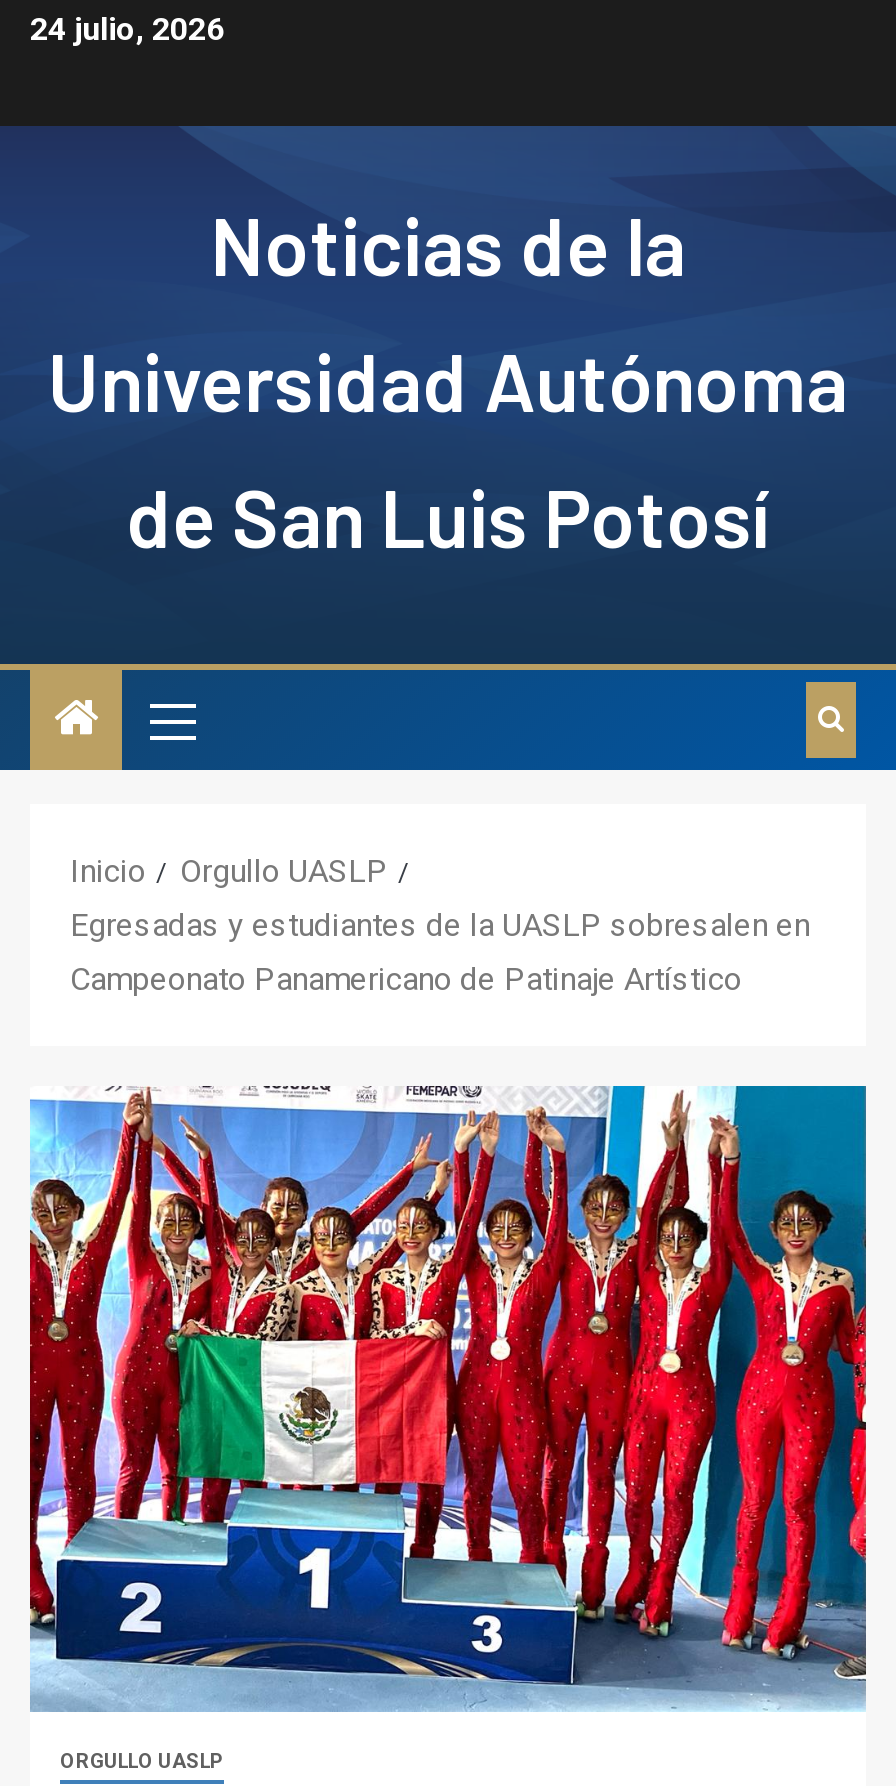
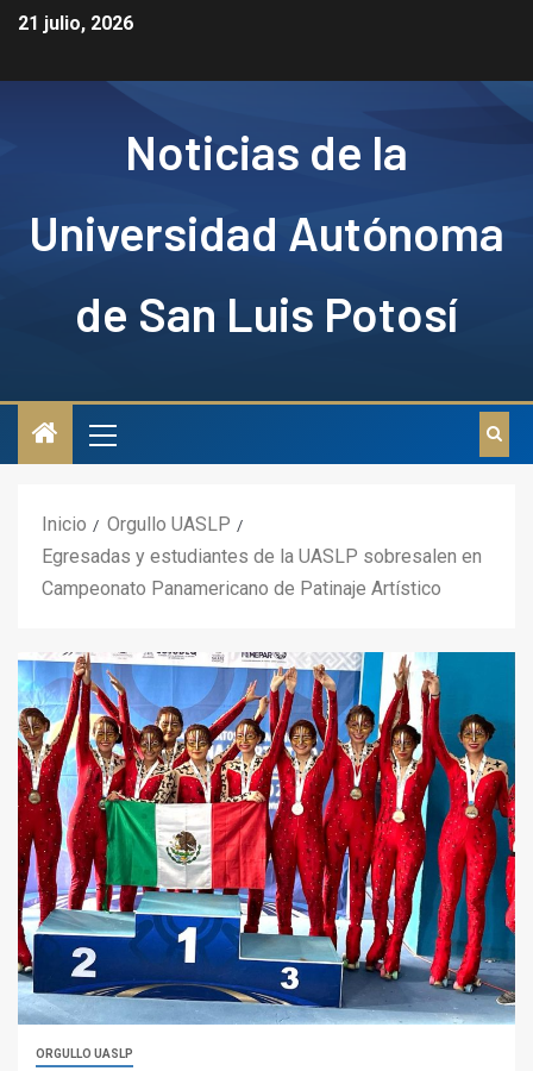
- 24 julio, 2026
+ 21 julio, 2026
